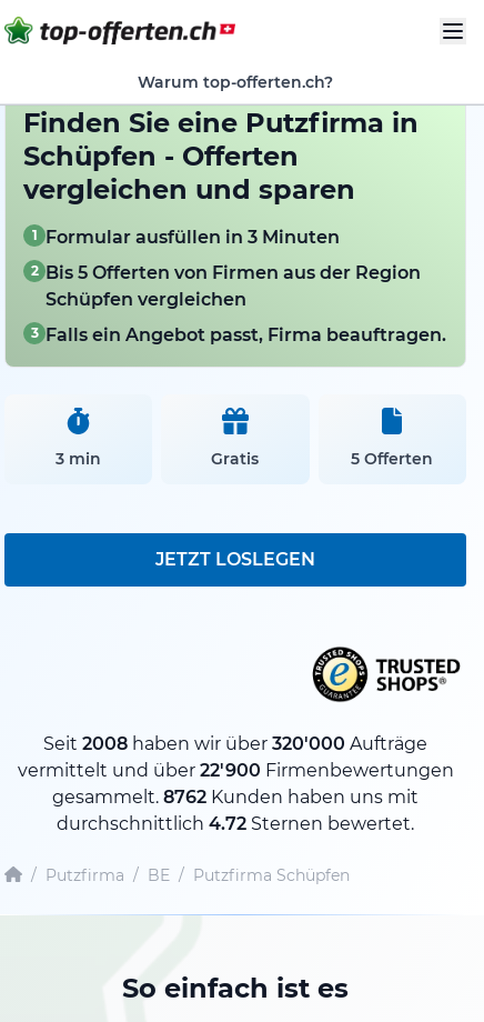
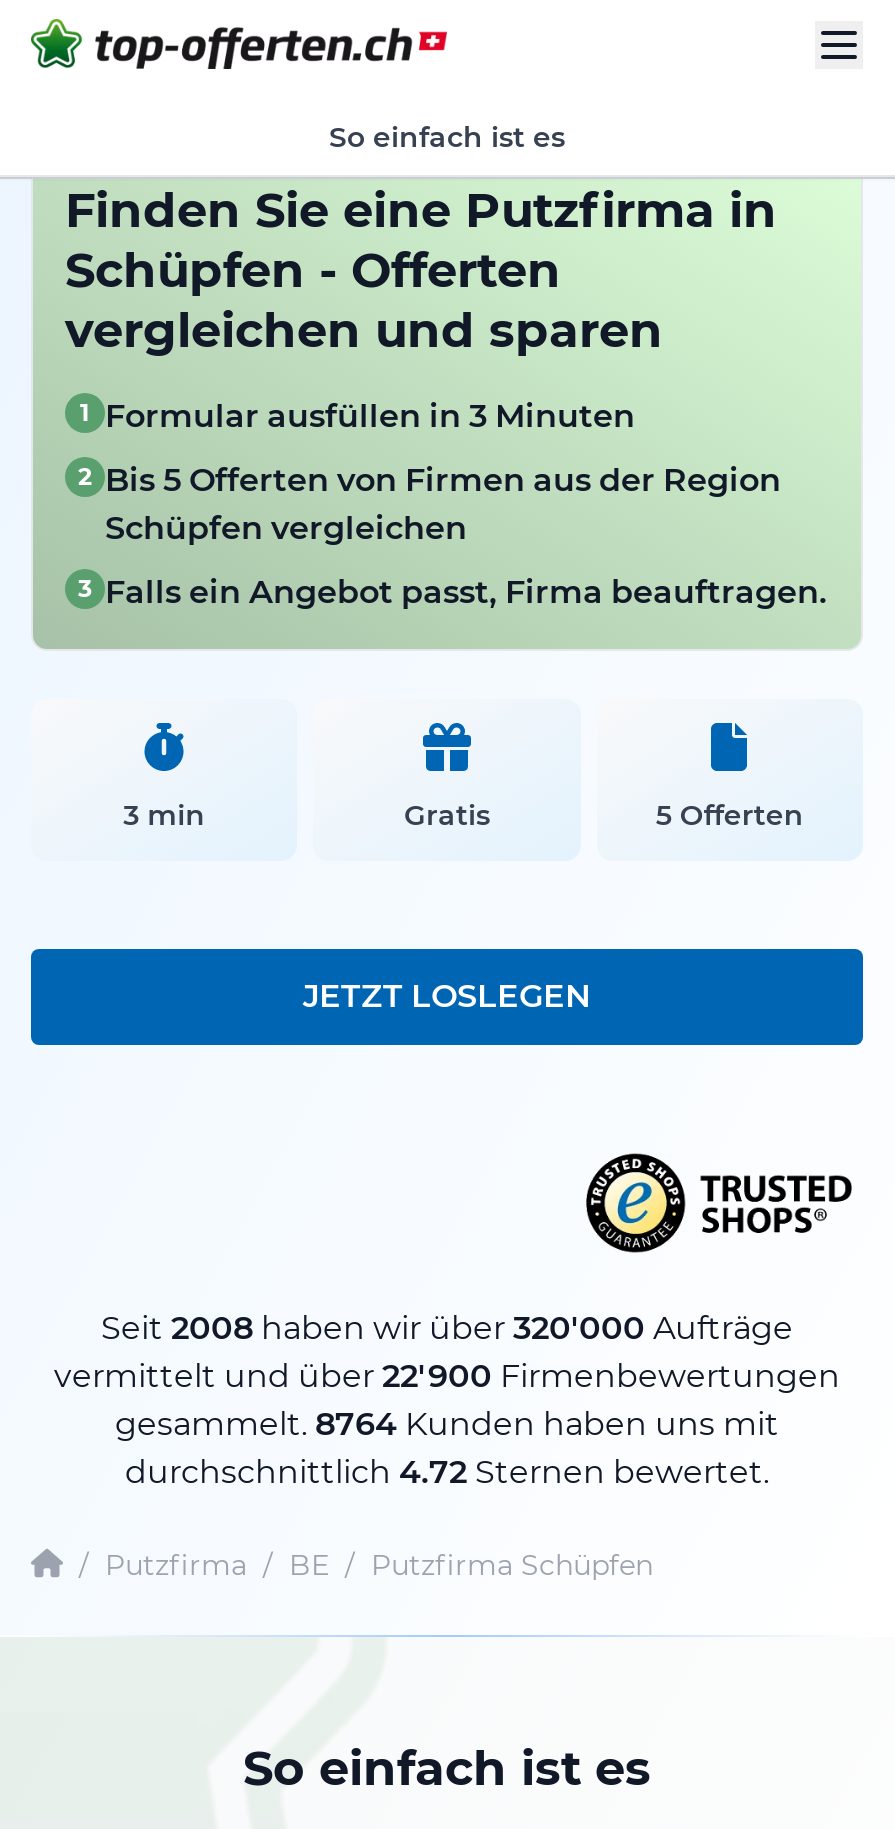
- Warum top-offerten.ch?
+ So einfach ist es

- gesammelt. 8762 Kunden haben uns mit
+ gesammelt. 8764 Kunden haben uns mit
